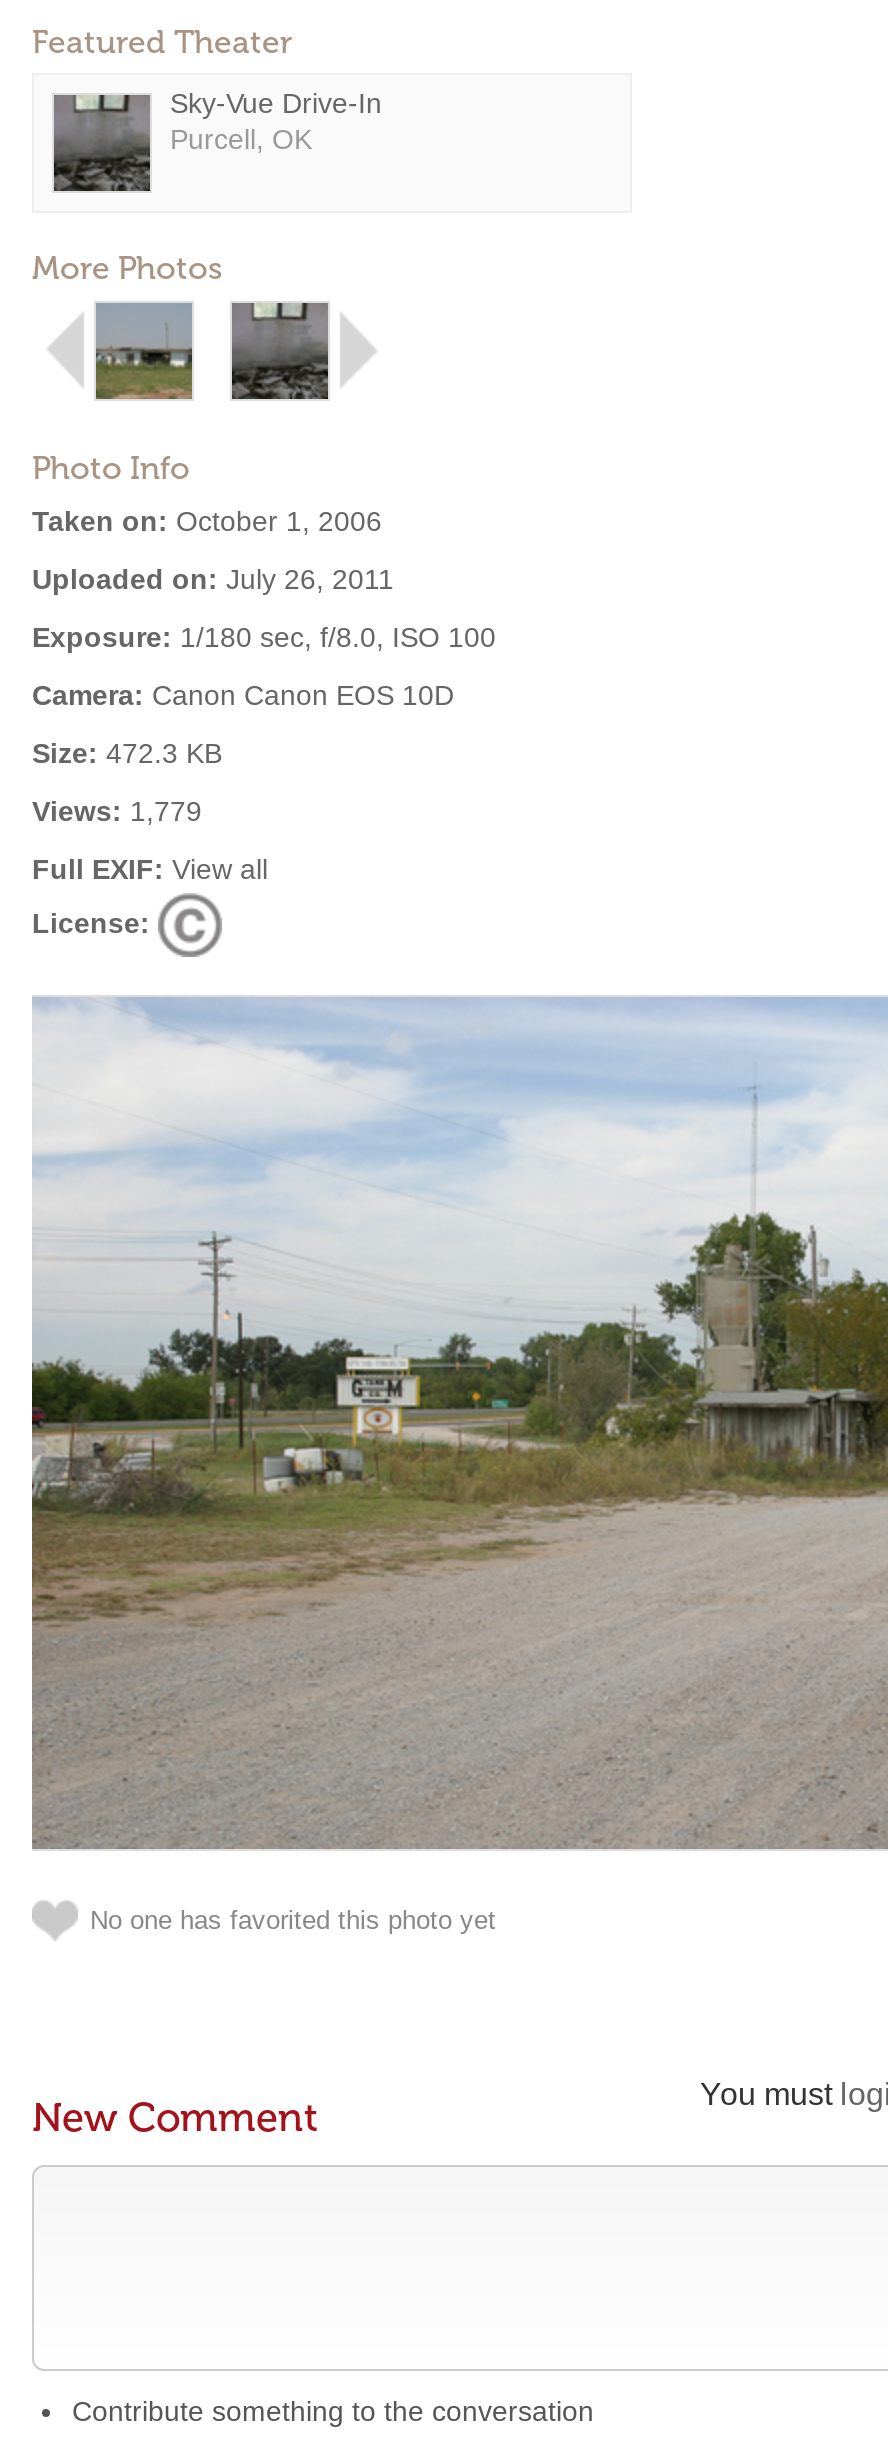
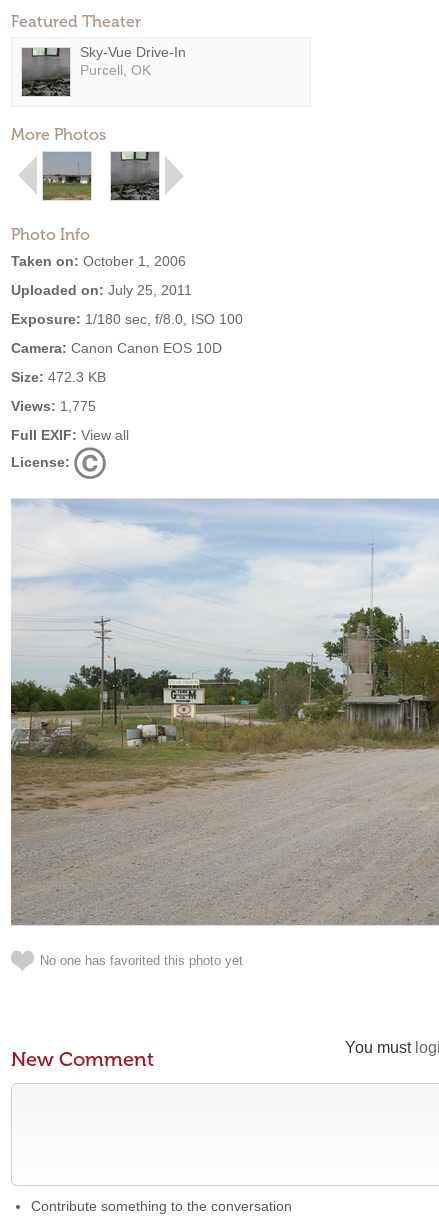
- Uploaded on: July 26, 2011
+ Uploaded on: July 25, 2011

- Views: 1,779
+ Views: 1,775
